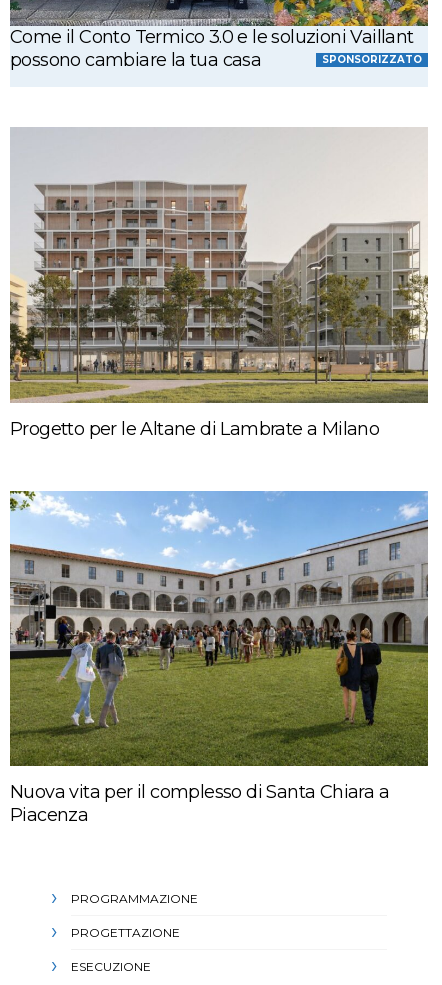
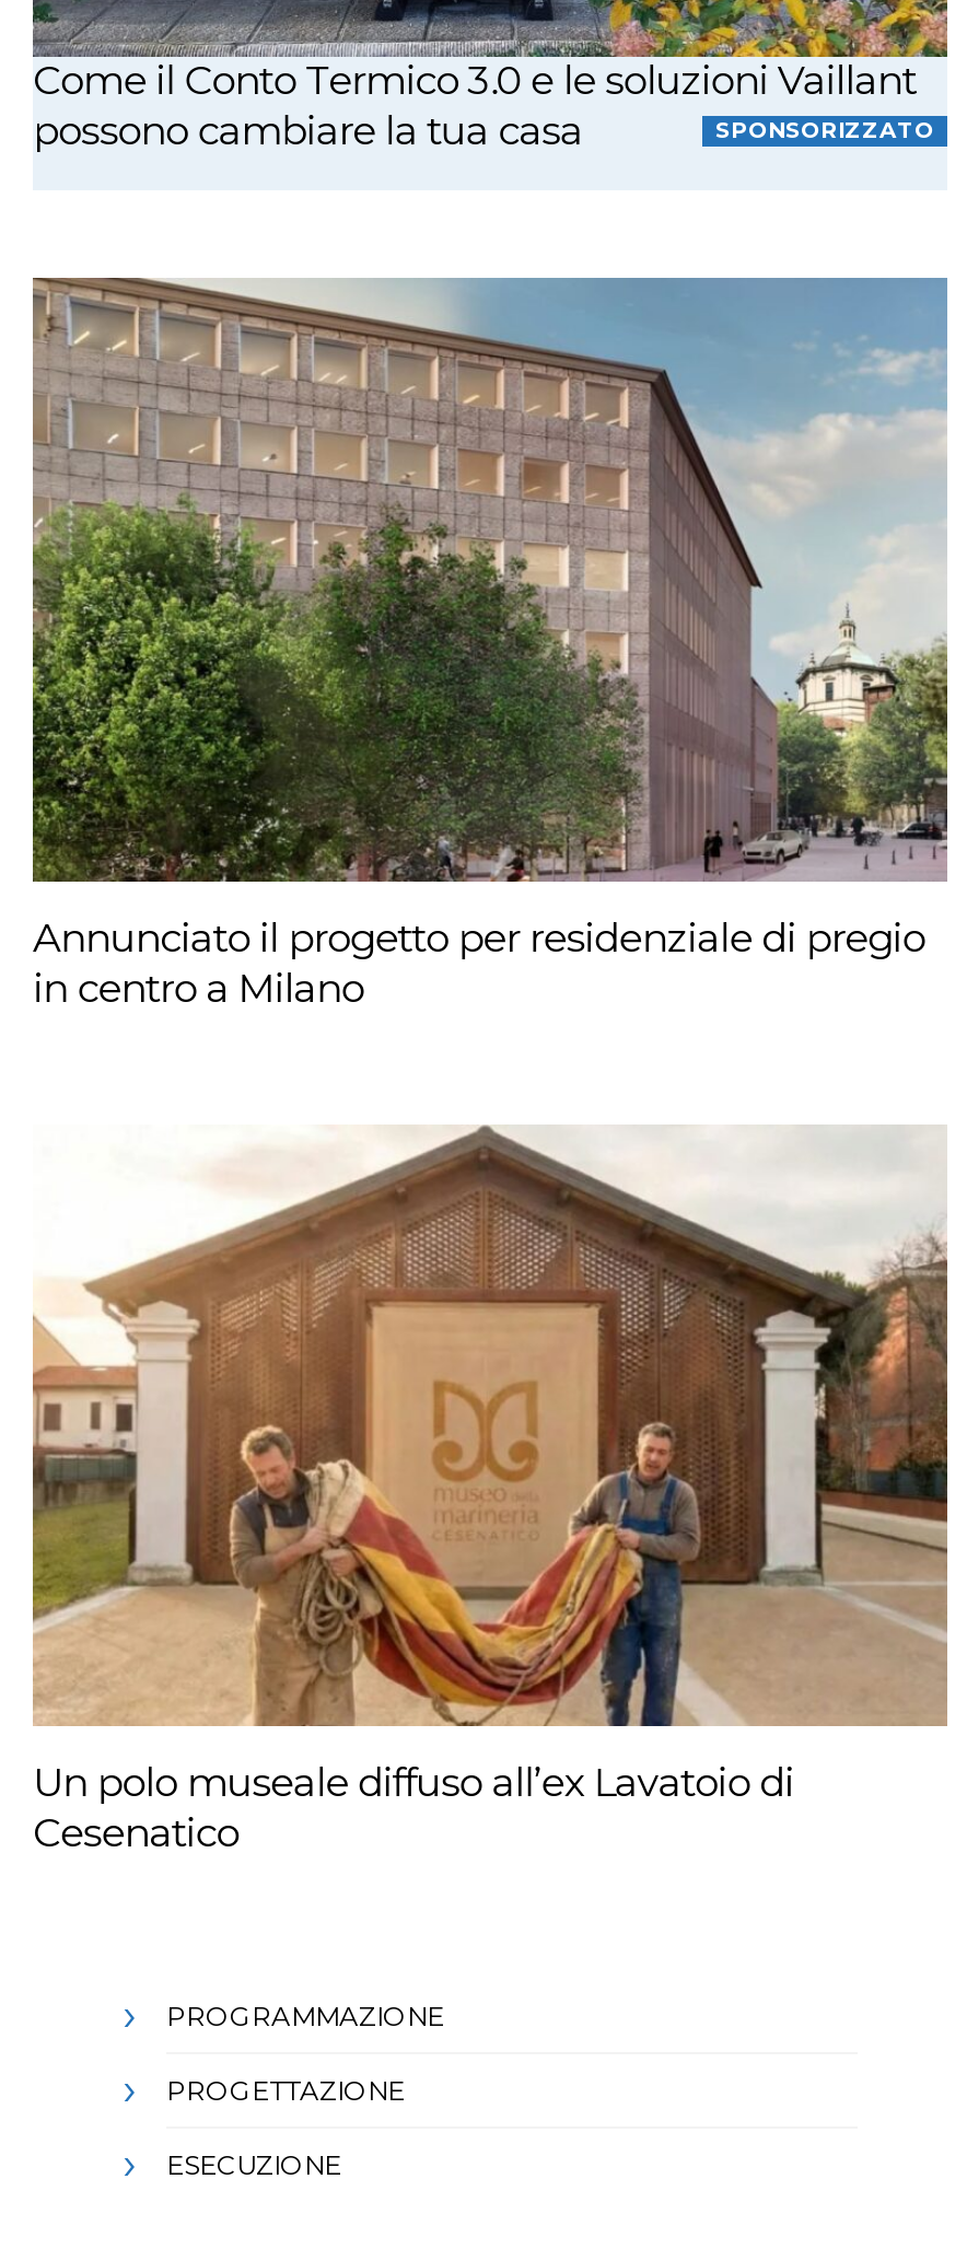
- [image]
- Progetto per le Altane di Lambrate a Milano
+ [image]
+ Annunciato il progetto per residenziale di pregio
+ in centro a Milano

- [image]
- Nuova vita per il complesso di Santa Chiara a
- Piacenza
+ [image]
+ Un polo museale diffuso all’ex Lavatoio di
+ Cesenatico
